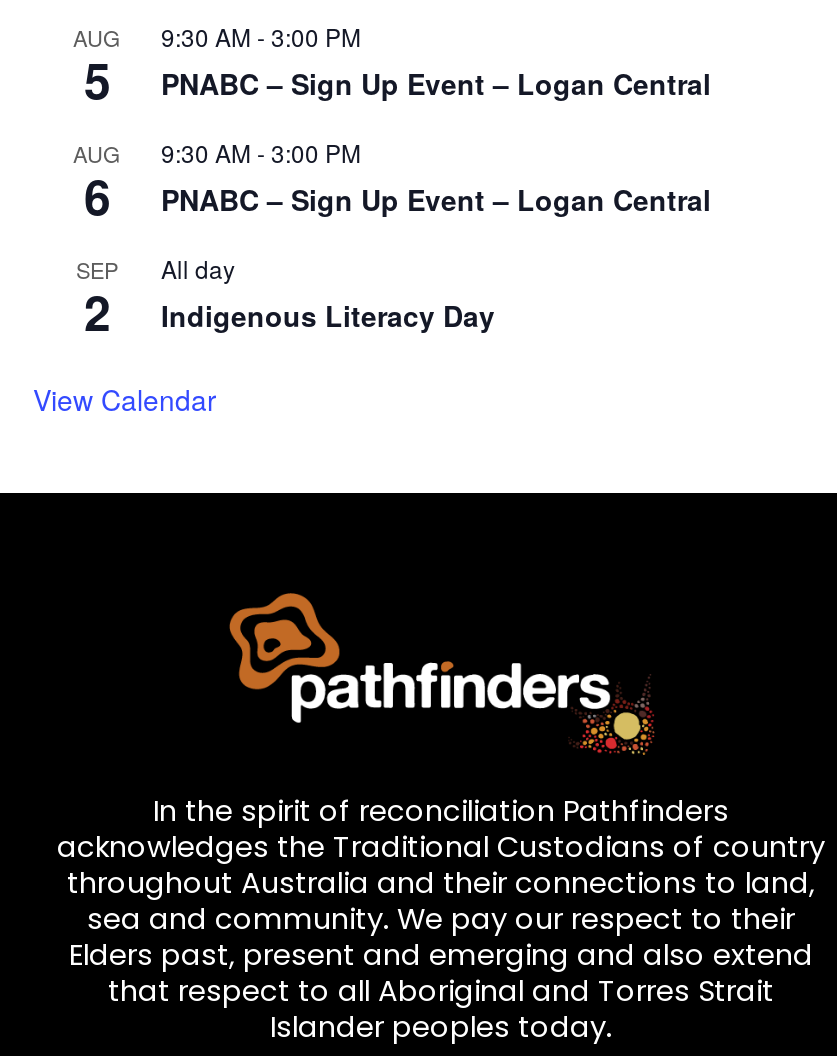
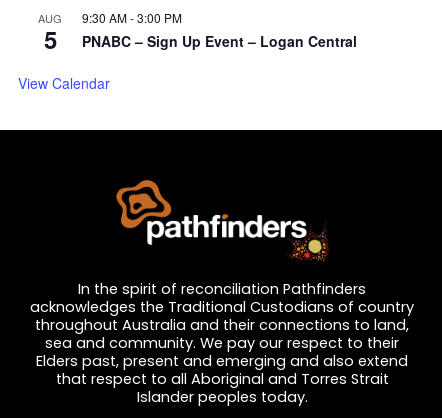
- AUG
- 6

- 9:30 AM - 3:00 PM
- PNABC – Sign Up Event – Logan Central
- SEP
- 2

- All day
- Indigenous Literacy Day
